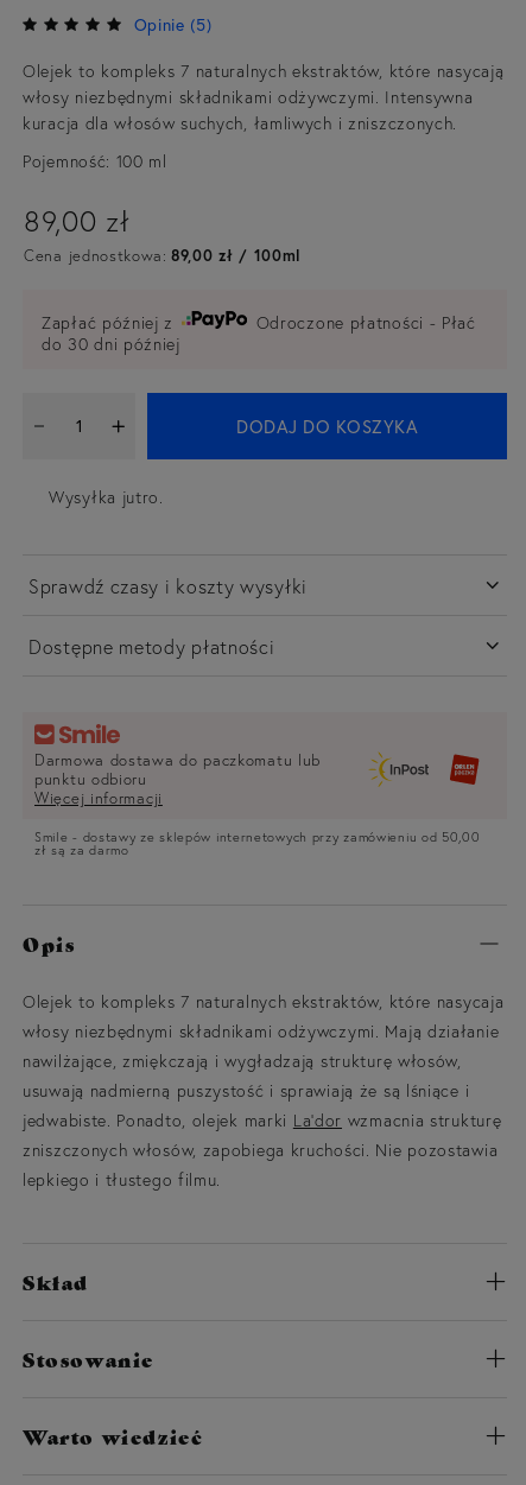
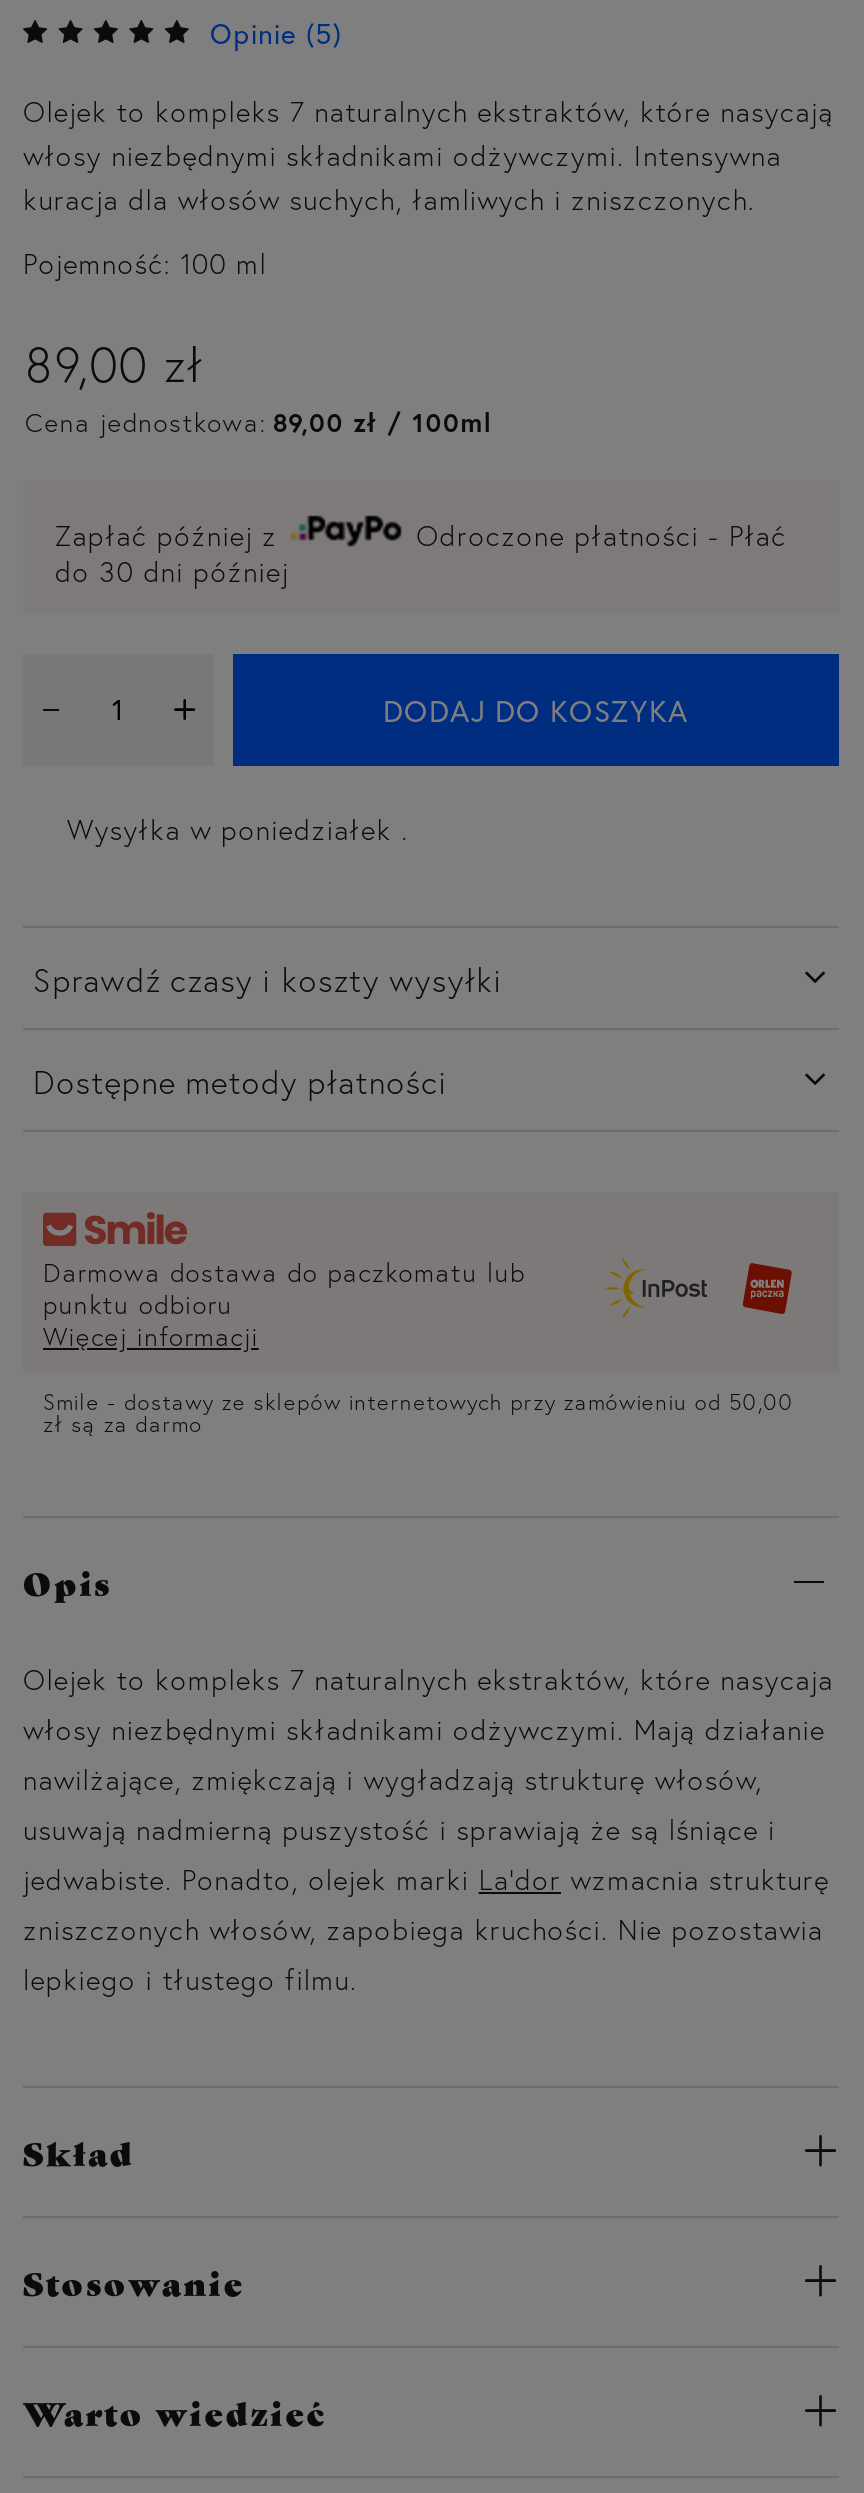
- Wysyłka jutro
+ Wysyłka w poniedziałek
